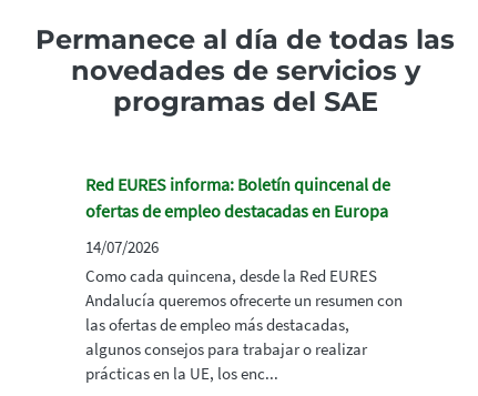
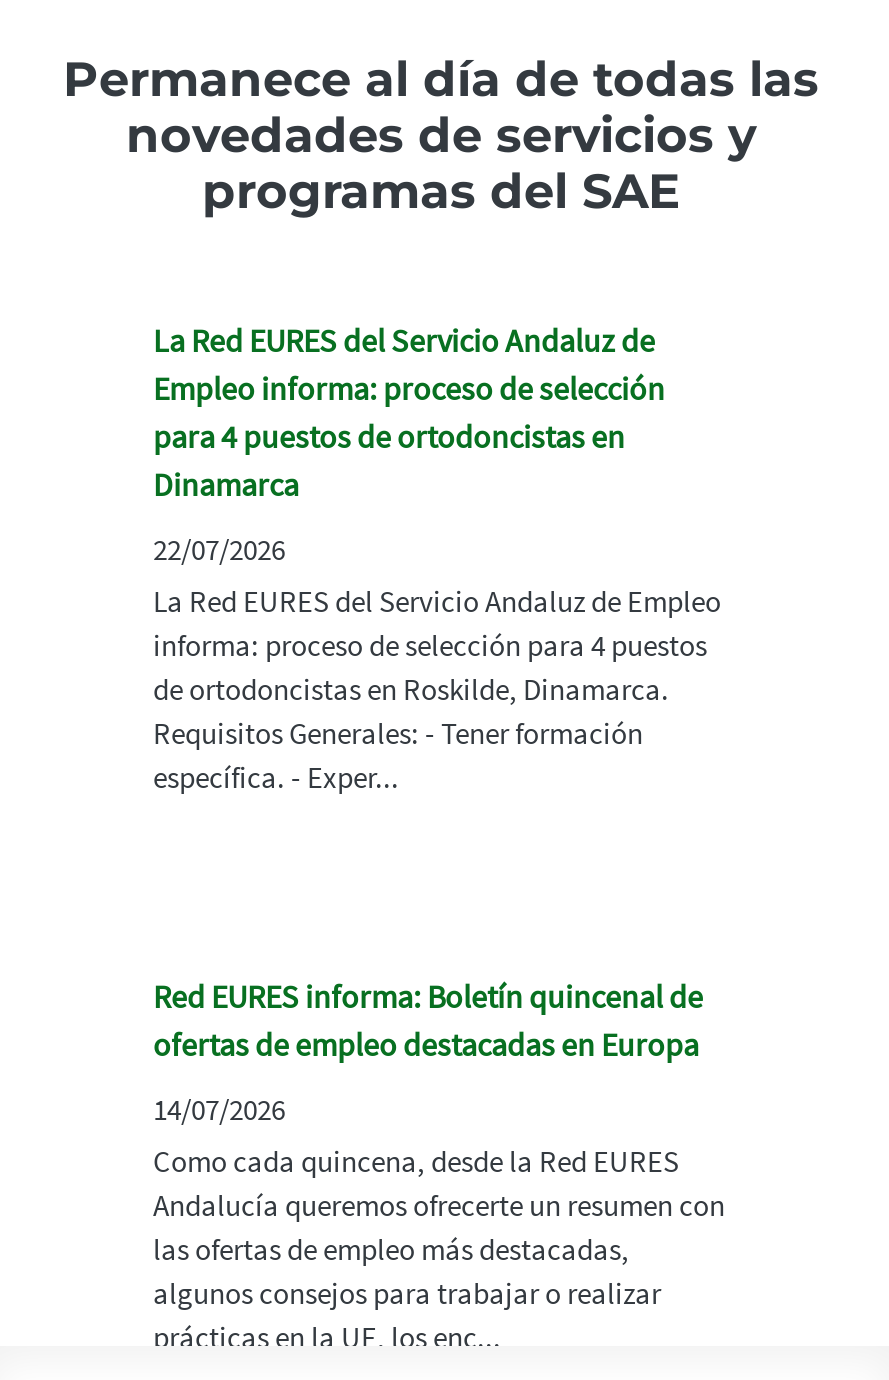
+ La Red EURES del Servicio Andaluz de
+ Empleo informa: proceso de selección
+ para 4 puestos de ortodoncistas en
+ Dinamarca
+ 22/07/2026
+ La Red EURES del Servicio Andaluz de Empleo
+ informa: proceso de selección para 4 puestos
+ de ortodoncistas en Roskilde, Dinamarca.
+ Requisitos Generales: - Tener formación
+ específica. - Exper...
